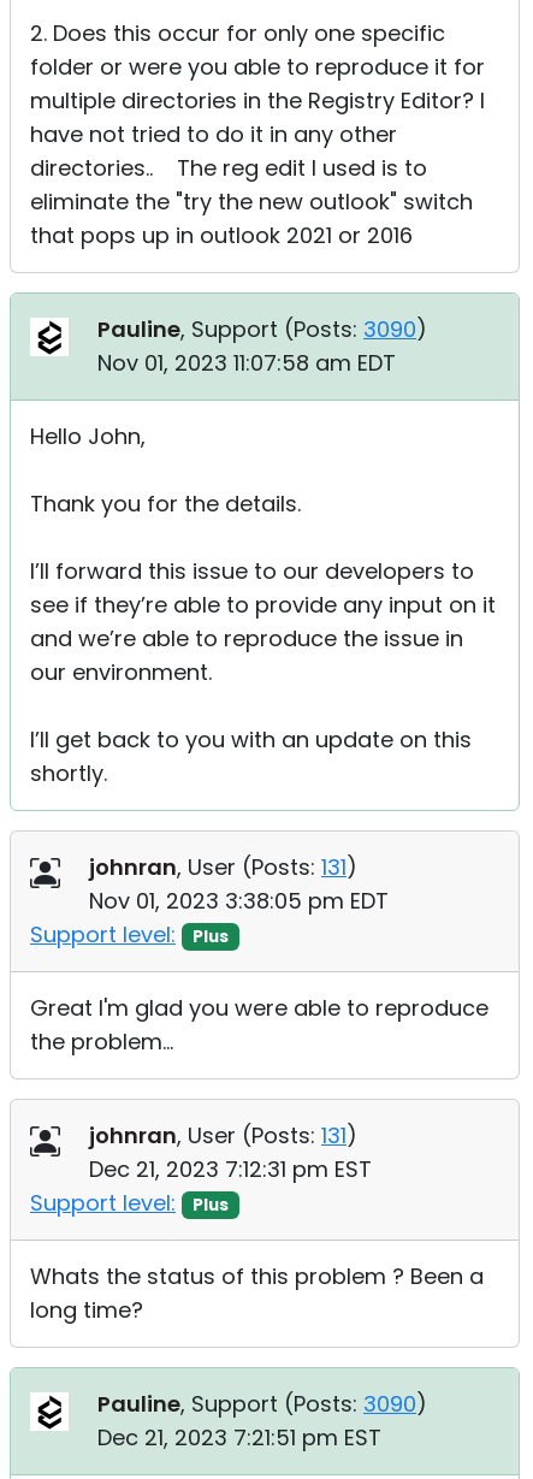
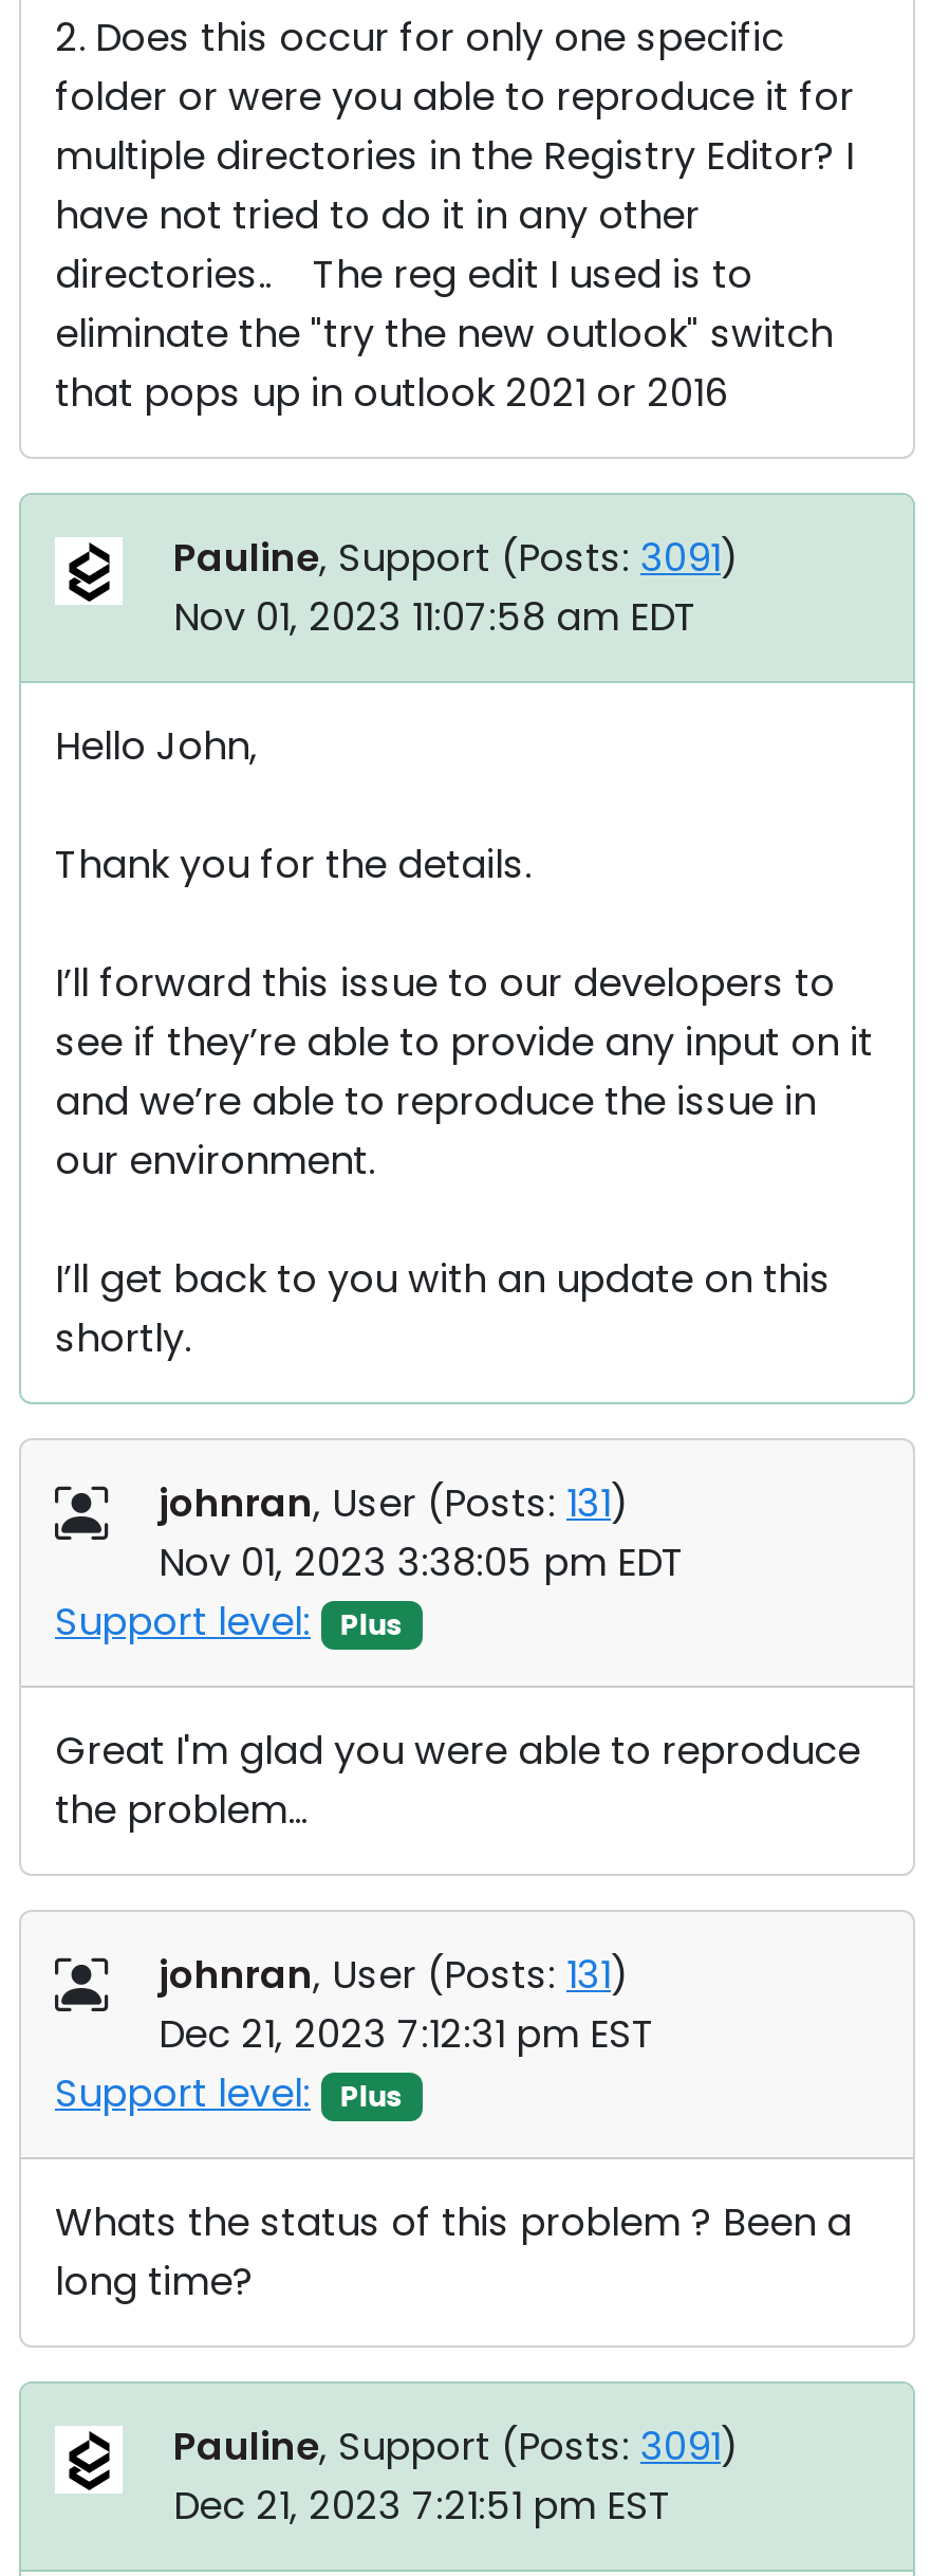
- Pauline, Support (Posts: 3090)
+ Pauline, Support (Posts: 3091)

- Pauline, Support (Posts: 3090)
+ Pauline, Support (Posts: 3091)
